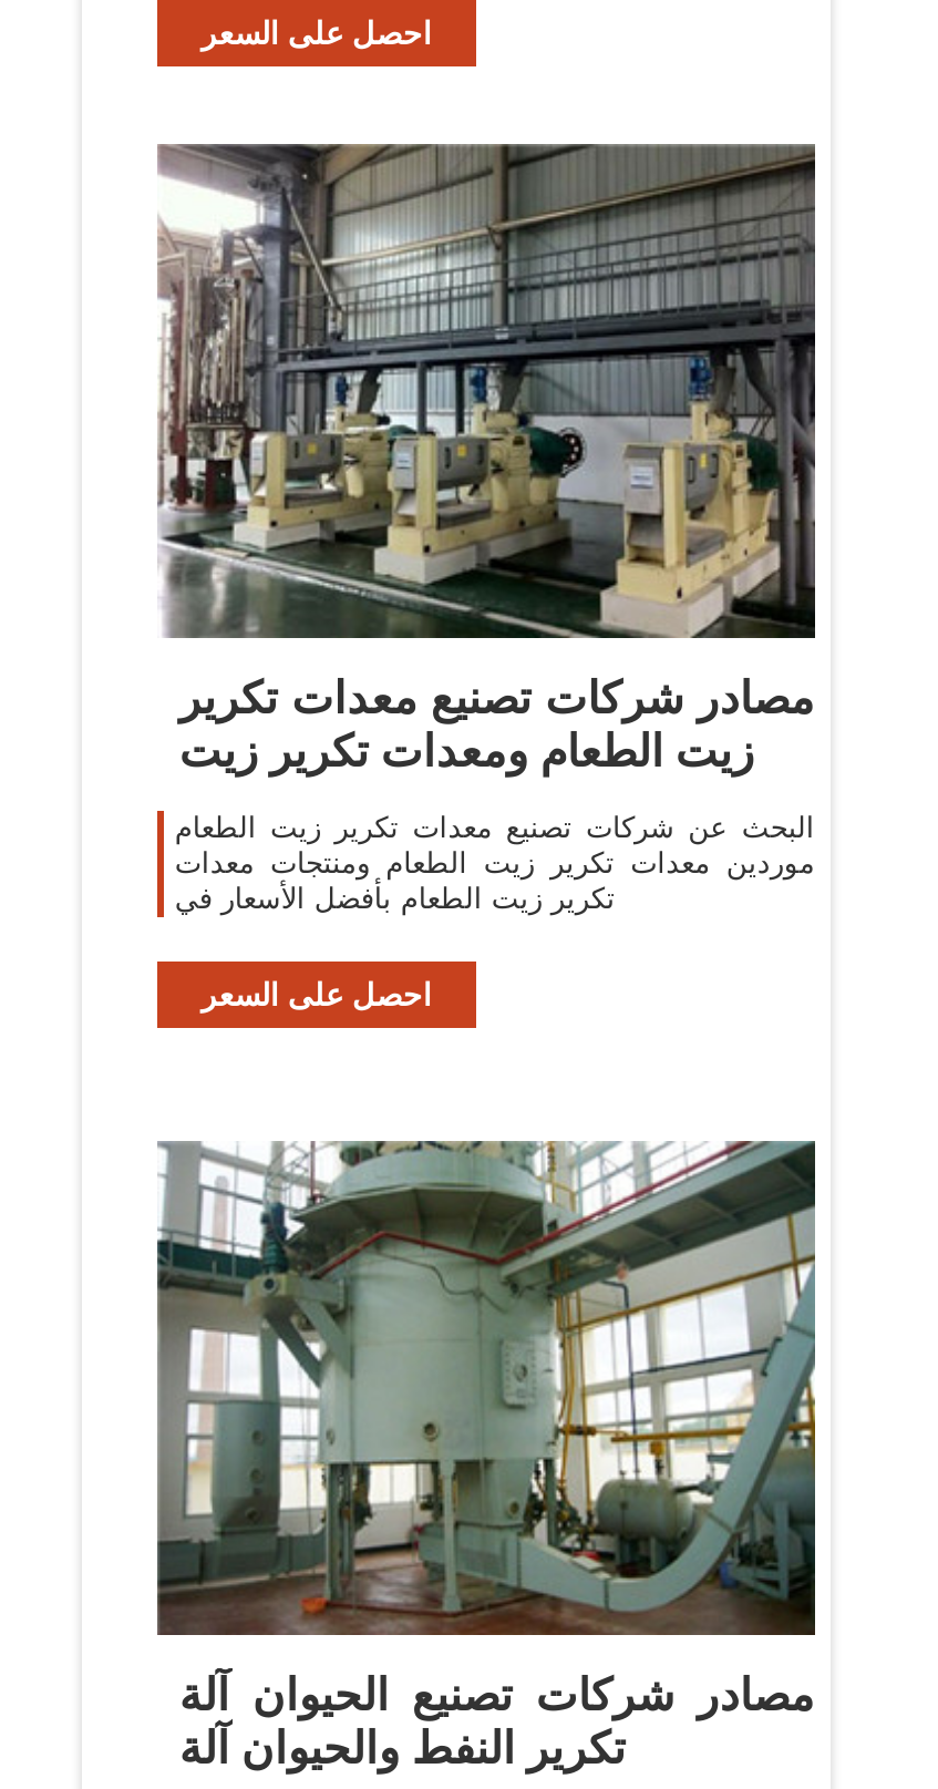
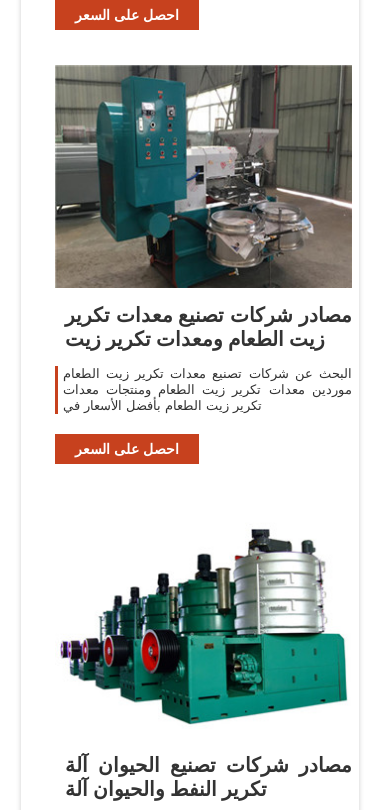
- [image]
+ [image]

- [image]
+ [image]
